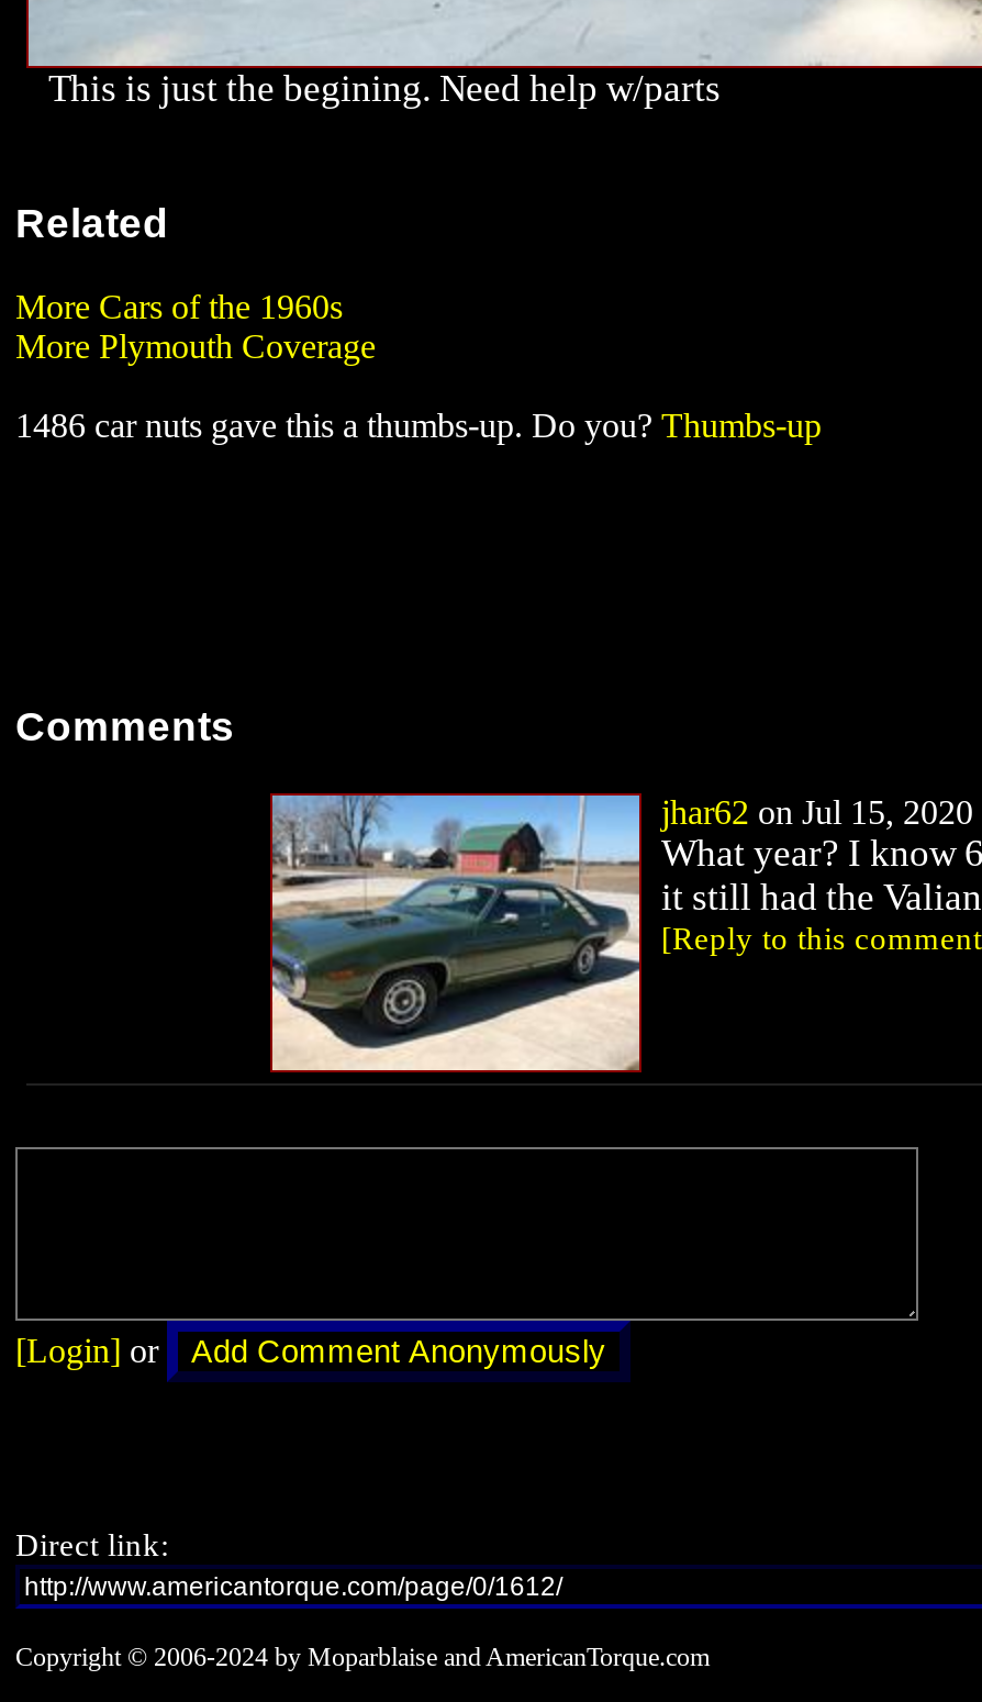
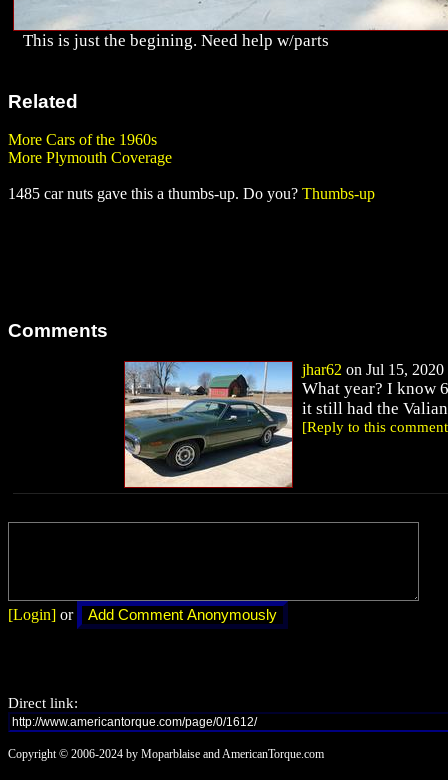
- 1486 car nuts gave this a thumbs-up. Do you? Thumbs-up
+ 1485 car nuts gave this a thumbs-up. Do you? Thumbs-up
